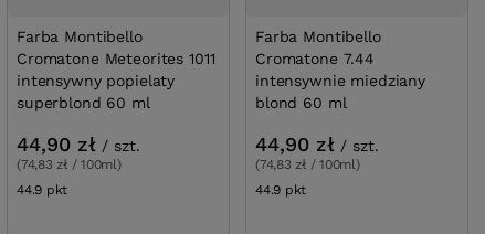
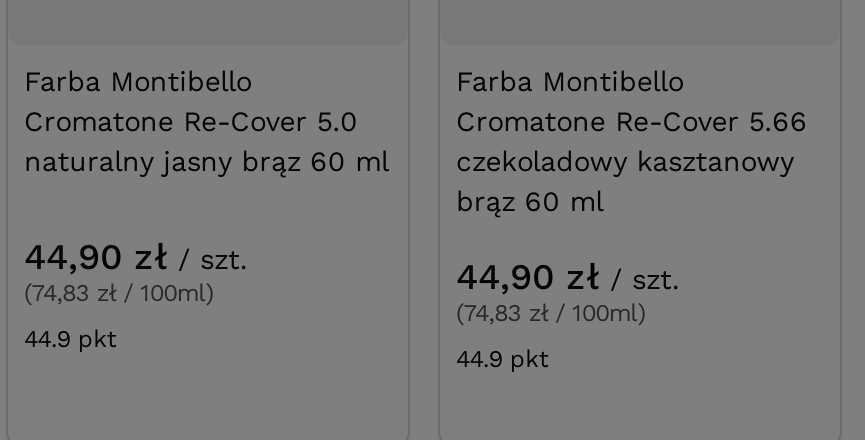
- Cromatone Meteorites 1011
- intensywny popielaty
- superblond 60 ml
+ Cromatone Re-Cover 5.0
+ naturalny jasny brąz 60 ml

- Cromatone 7.44
- intensywnie miedziany
- blond 60 ml
+ Cromatone Re-Cover 5.66
+ czekoladowy kasztanowy
+ brąz 60 ml
